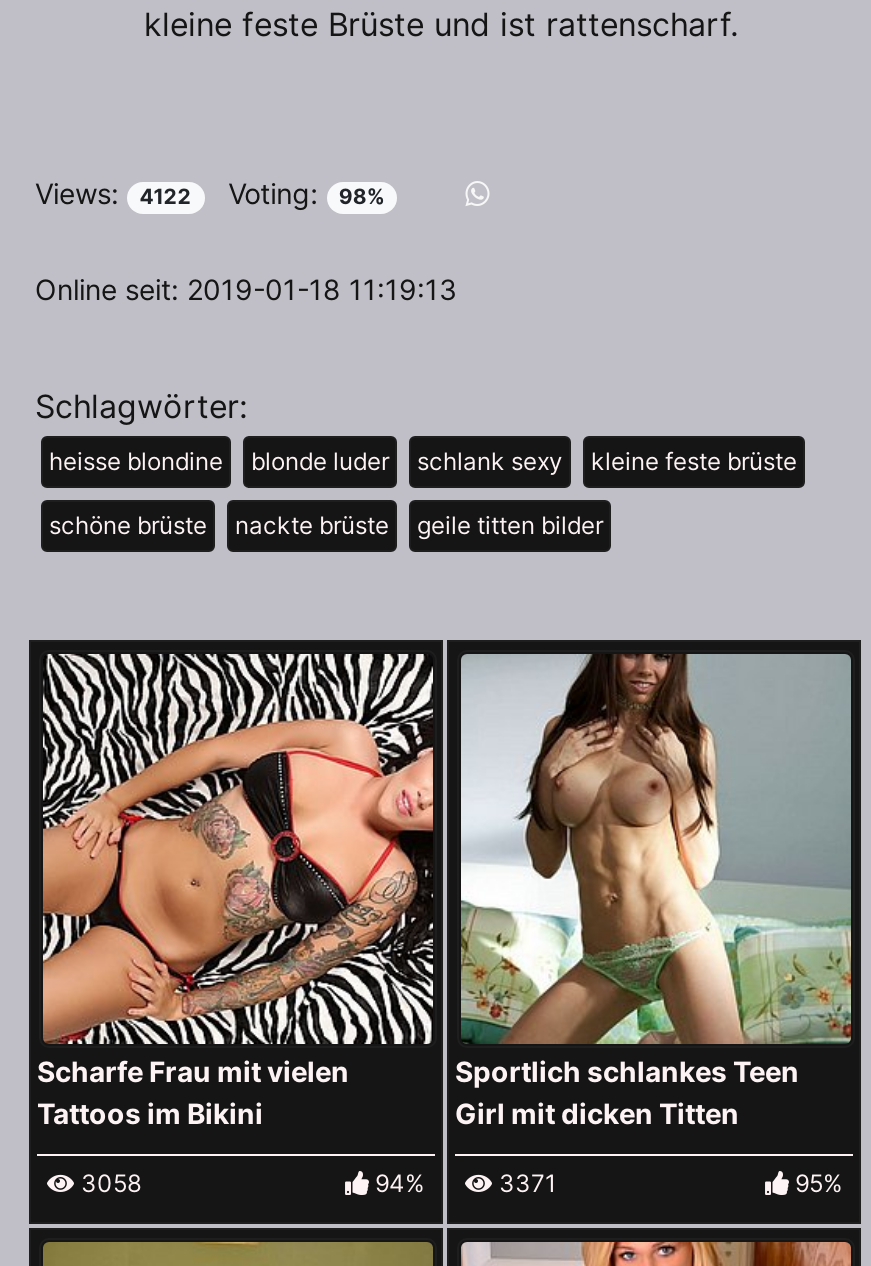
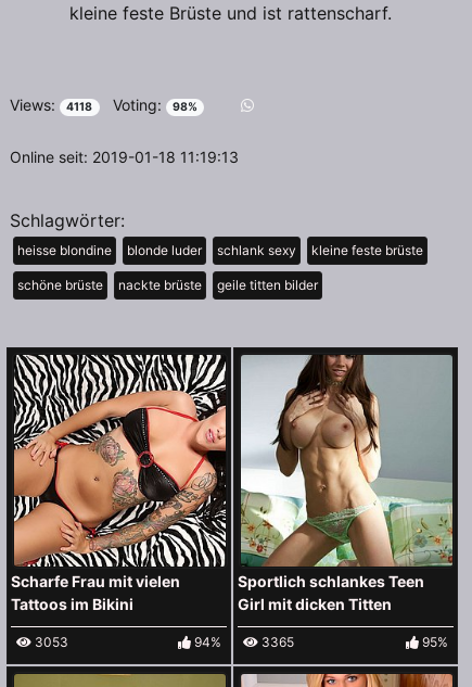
- Views: 4122 Voting: 98%
+ Views: 4118 Voting: 98%

- 3058
+ 3053

- 3371
+ 3365
